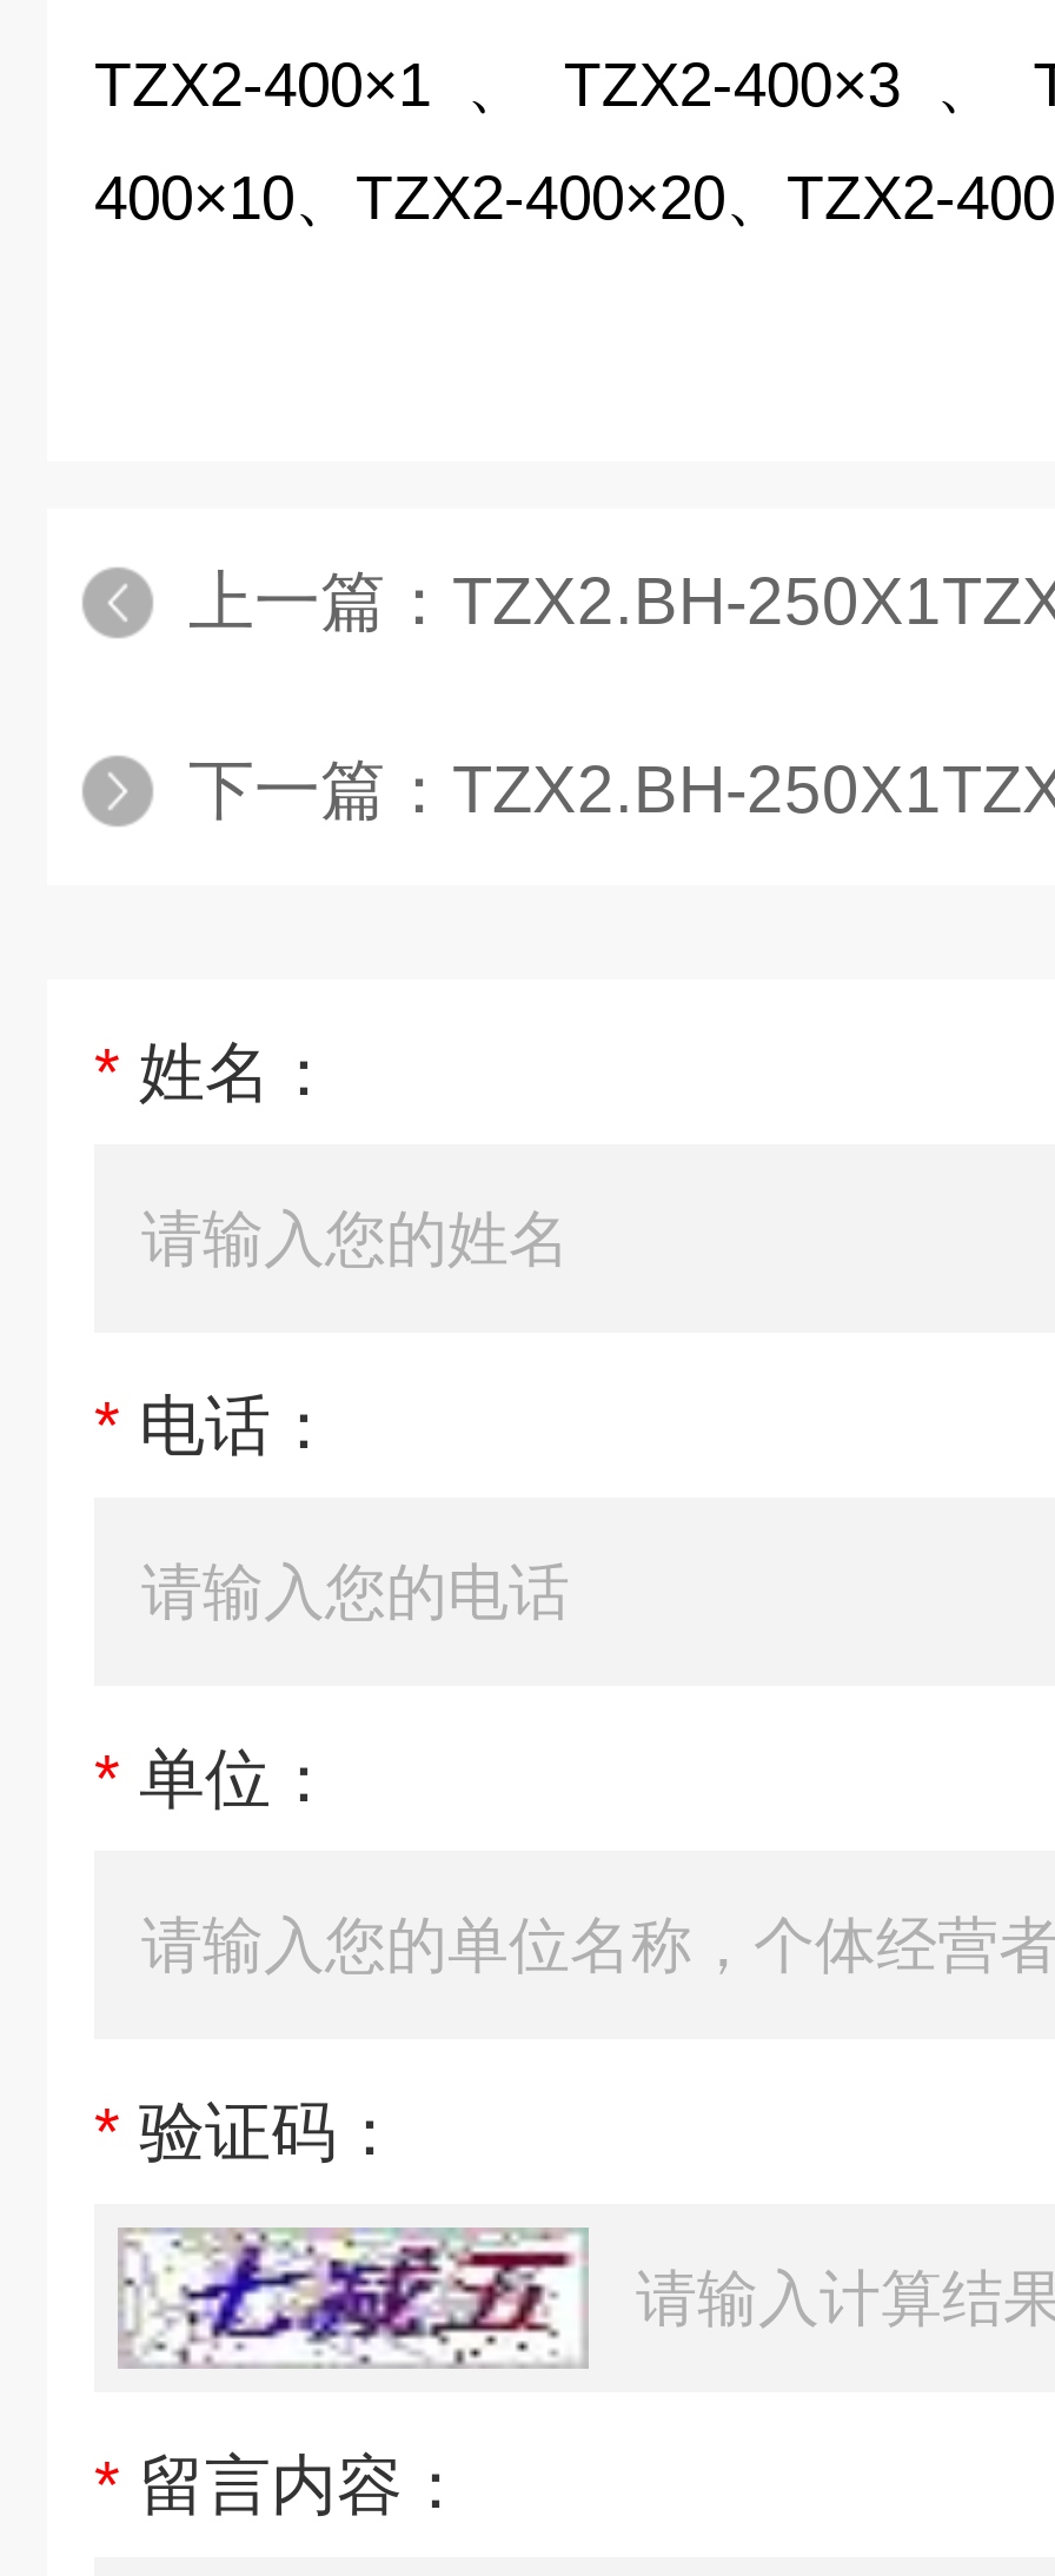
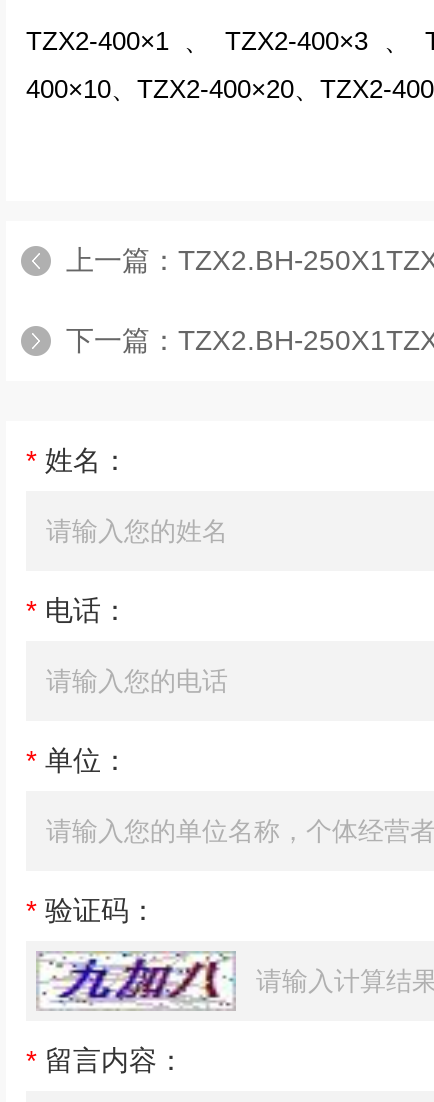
- [image]
+ [image]
